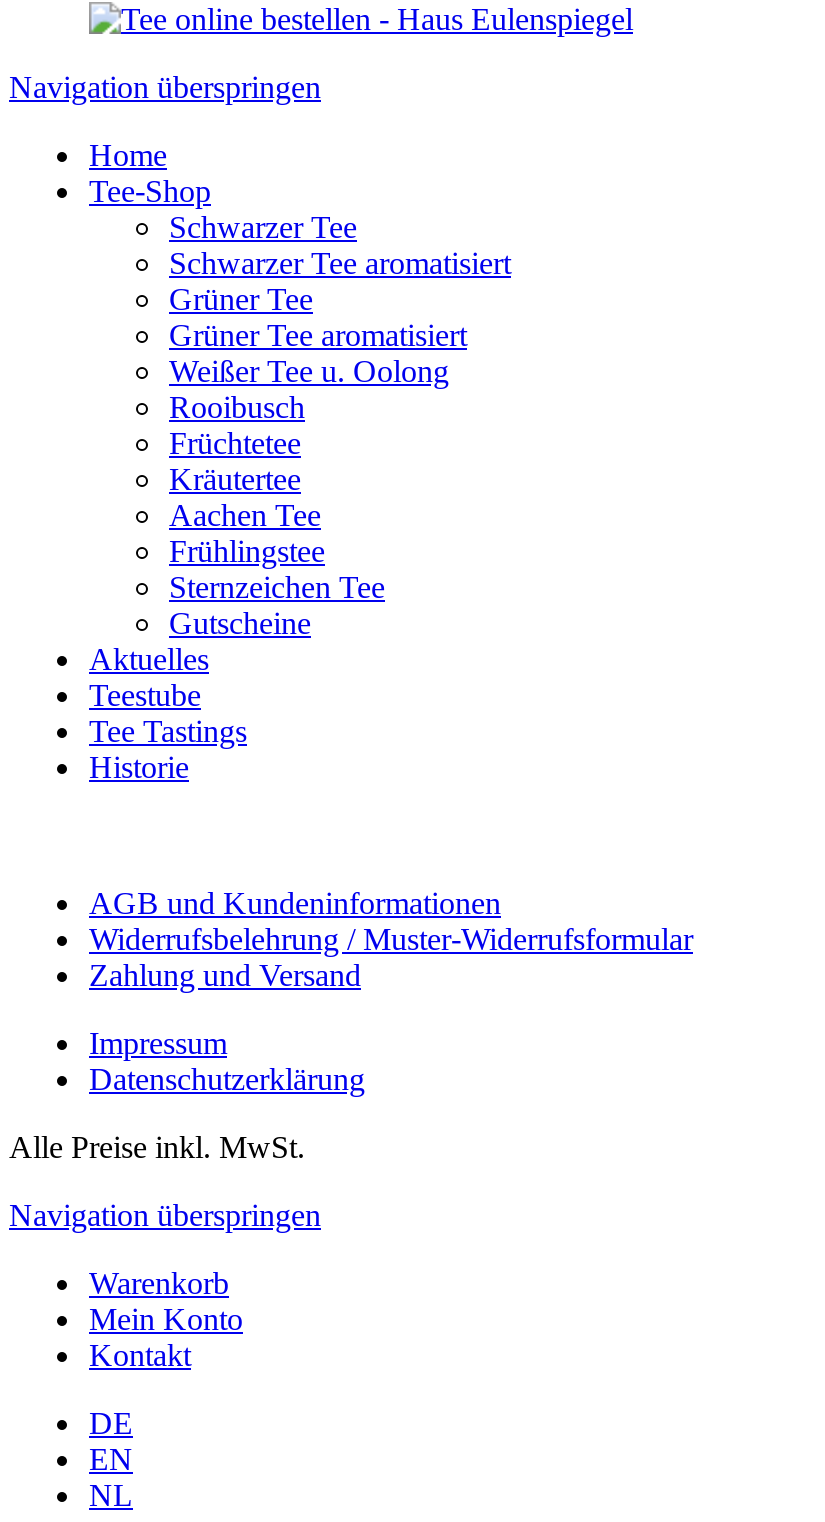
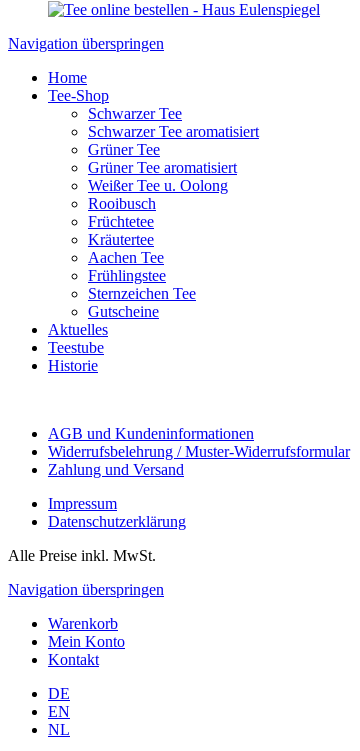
- Tee Tastings
